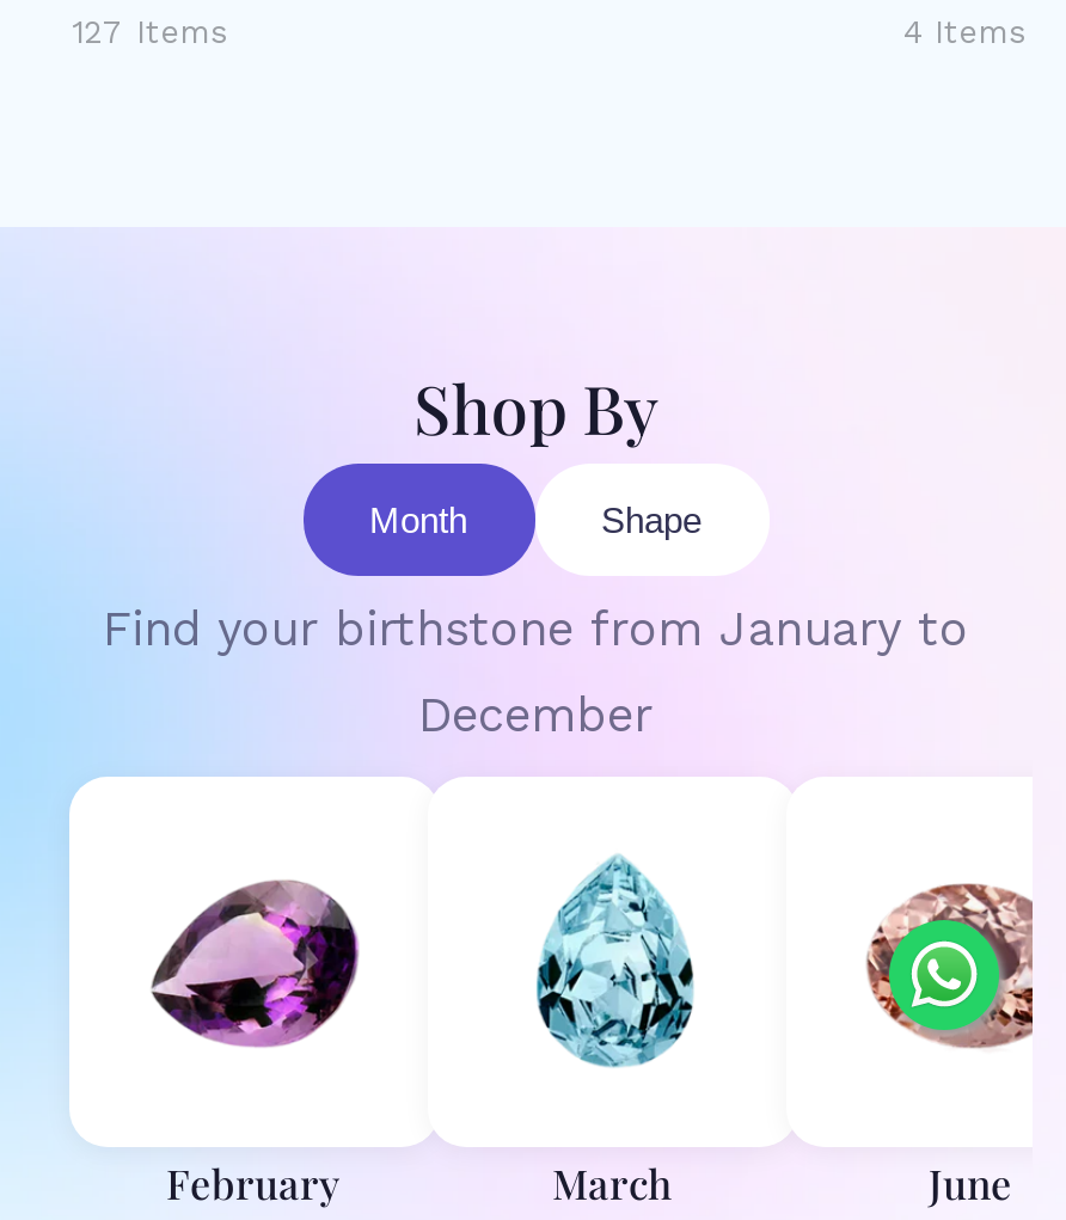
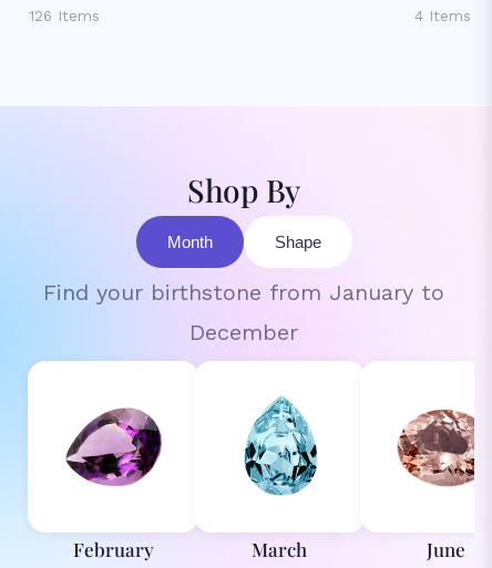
- 127 Items
+ 126 Items

- [image]
+ [image]
